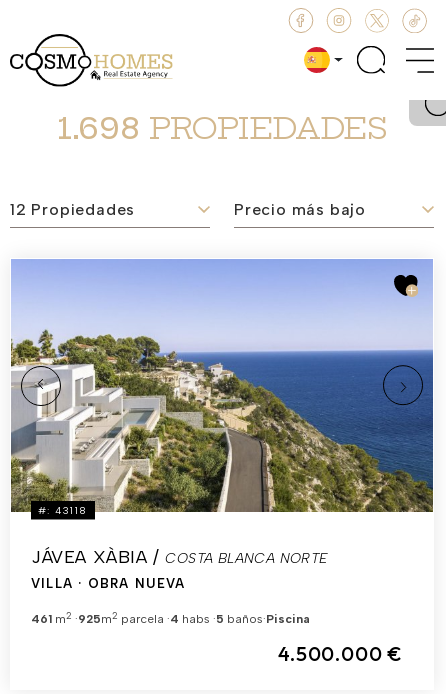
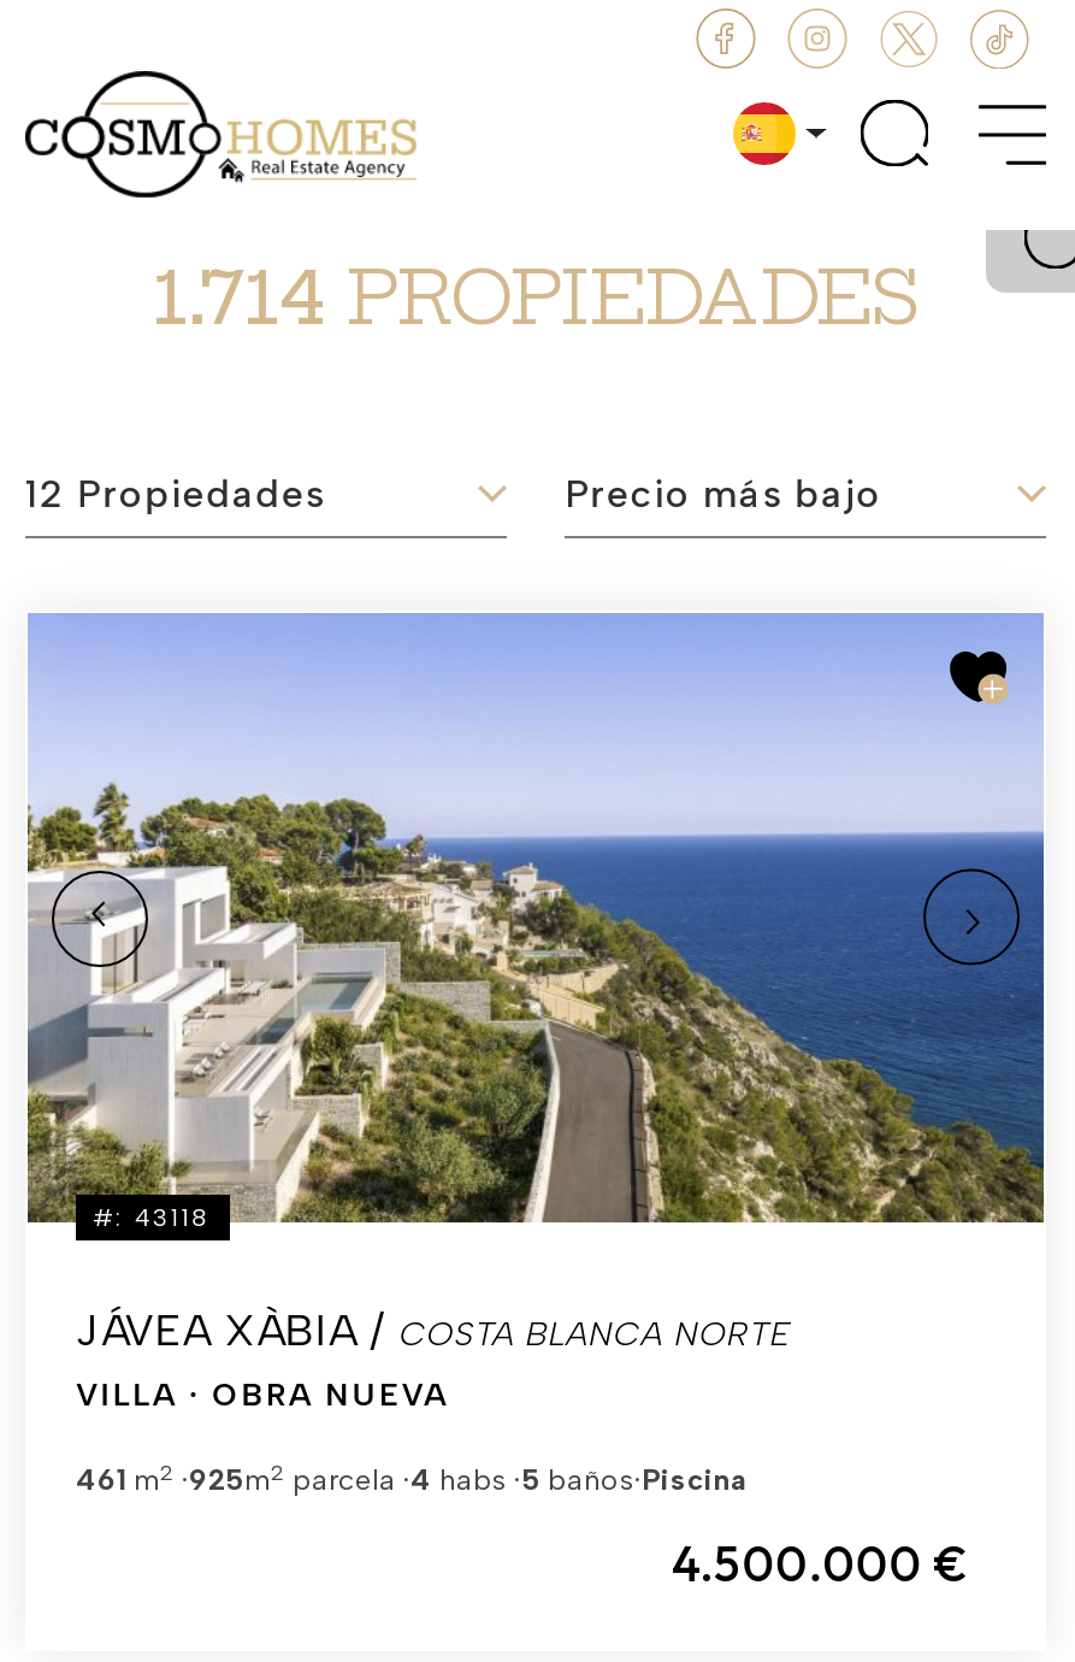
- 1.698 PROPIEDADES
+ 1.714 PROPIEDADES
